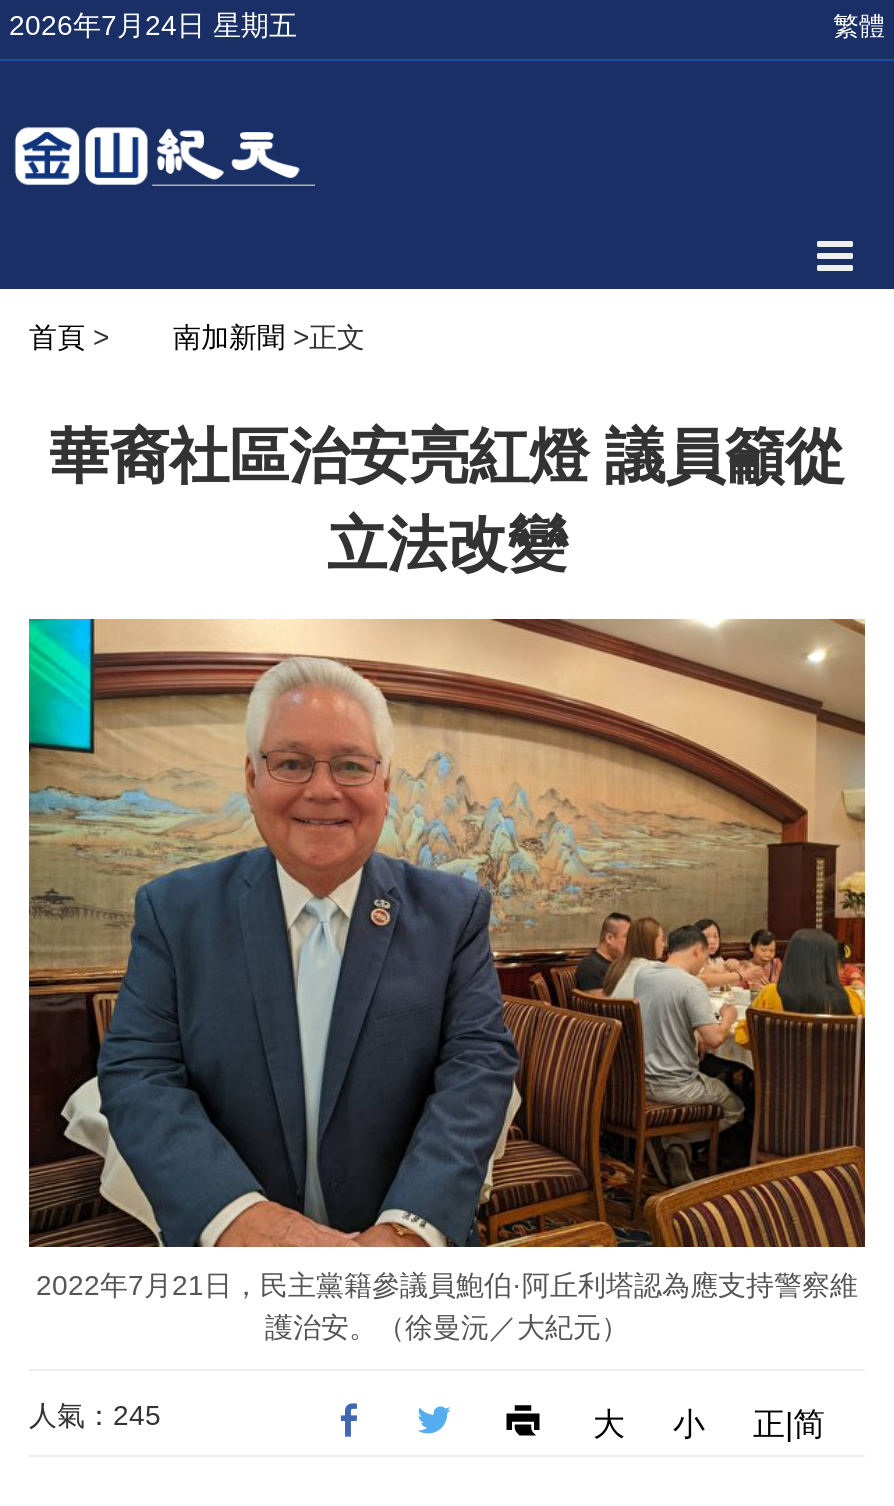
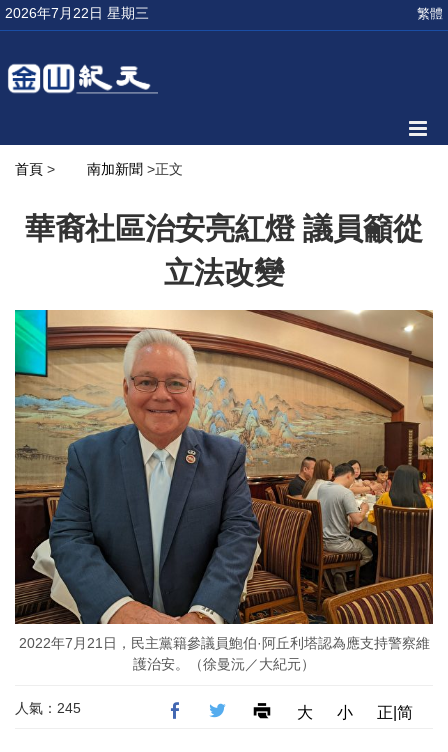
- 2026年7月24日 星期五
+ 2026年7月22日 星期三
